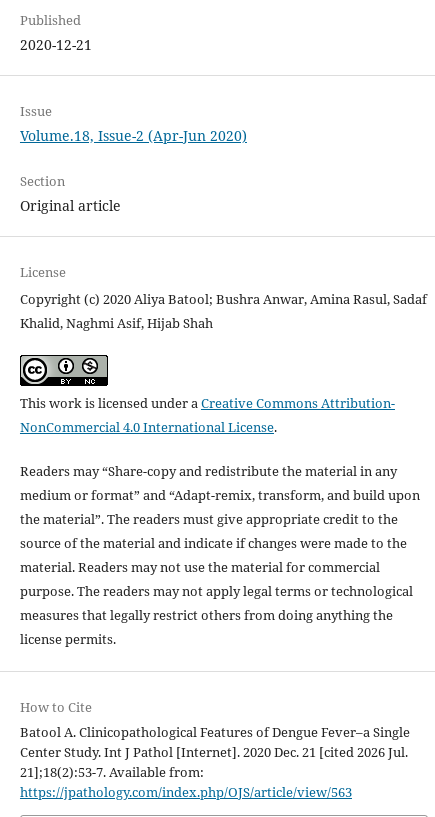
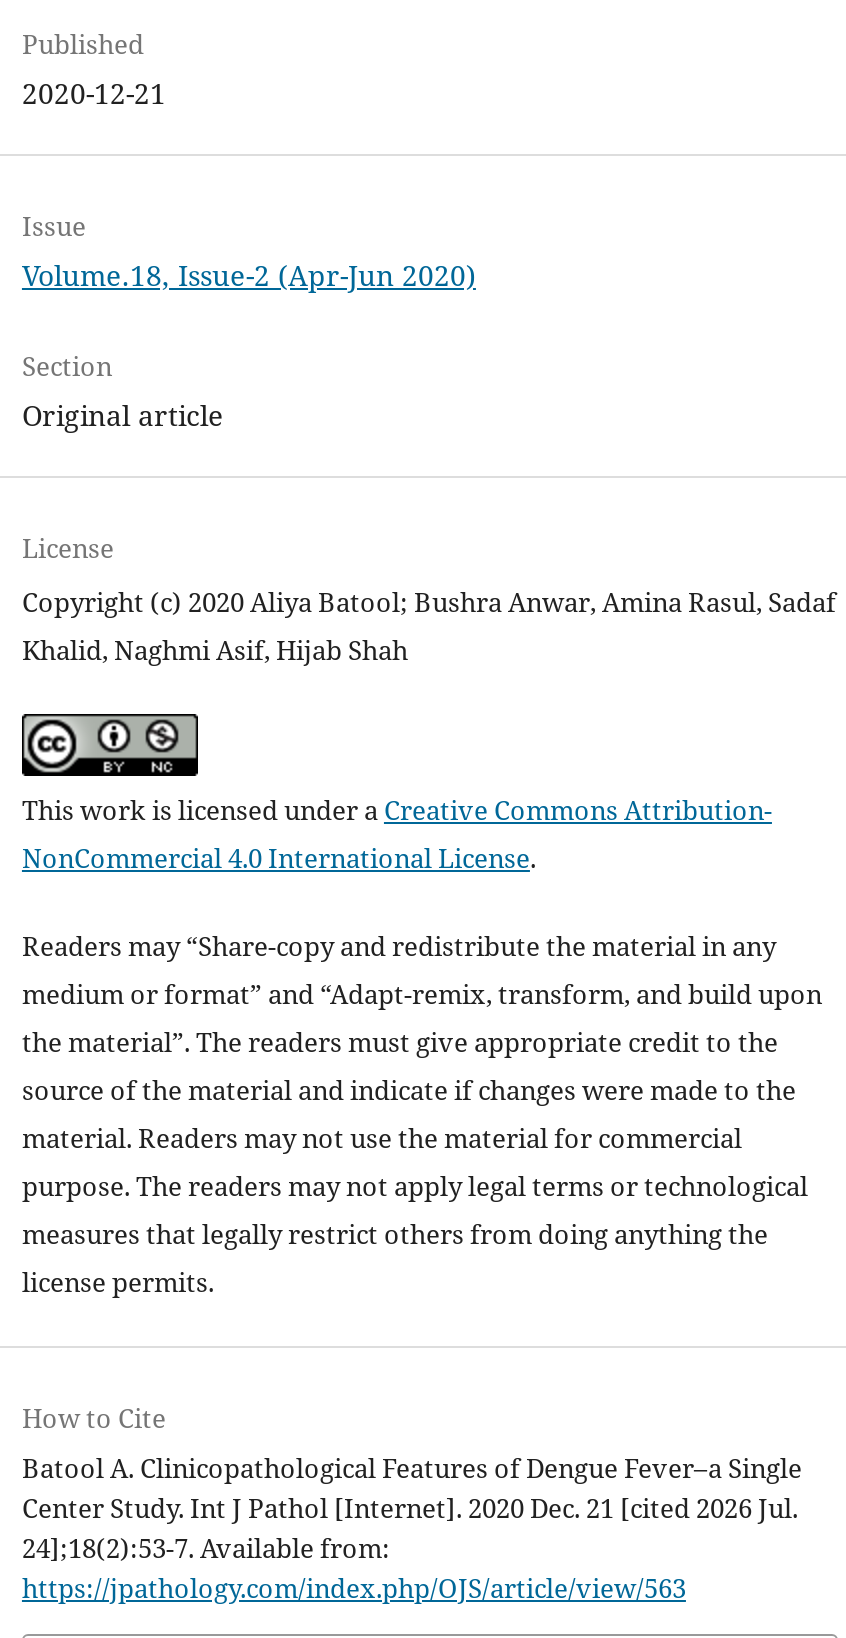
- 21];18(2):53-7. Available from:
+ 24];18(2):53-7. Available from:
